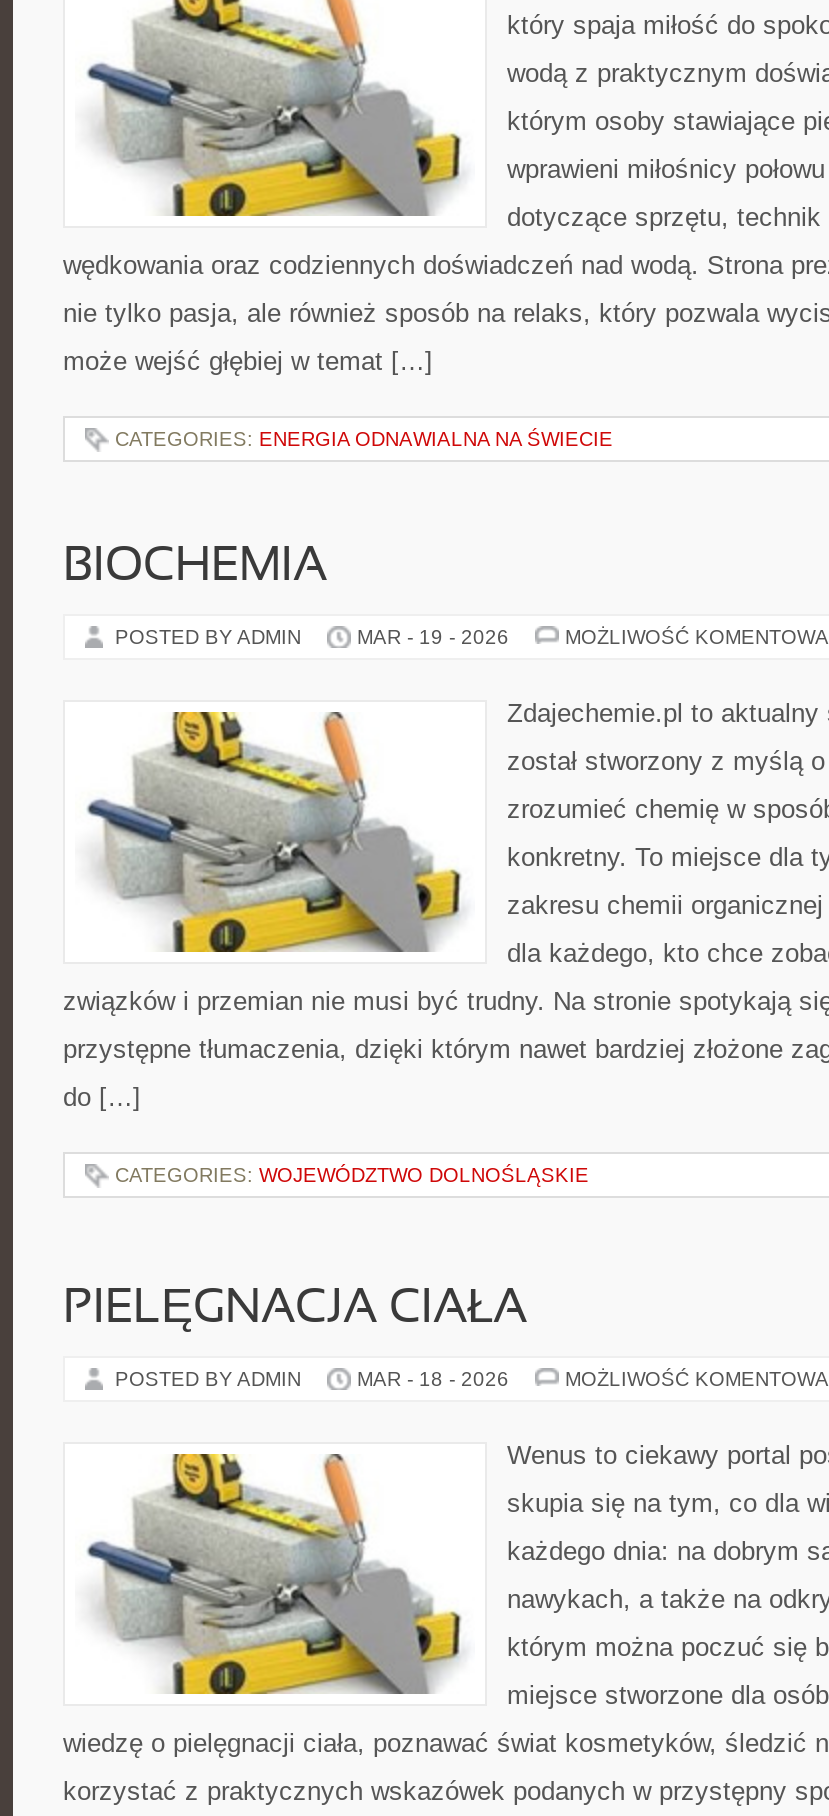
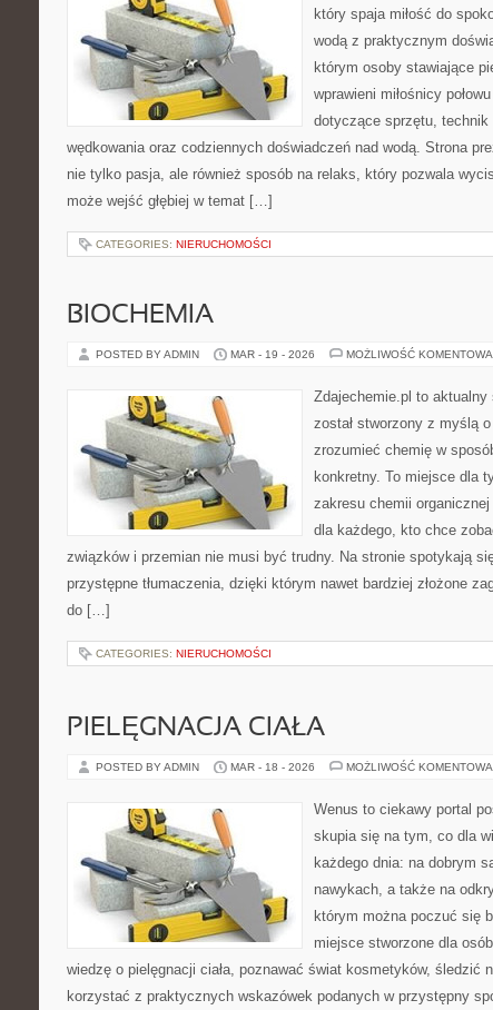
- CATEGORIES: ENERGIA ODNAWIALNA NA ŚWIECIE
+ CATEGORIES: NIERUCHOMOŚCI

- CATEGORIES: WOJEWÓDZTWO DOLNOŚLĄSKIE
+ CATEGORIES: NIERUCHOMOŚCI
